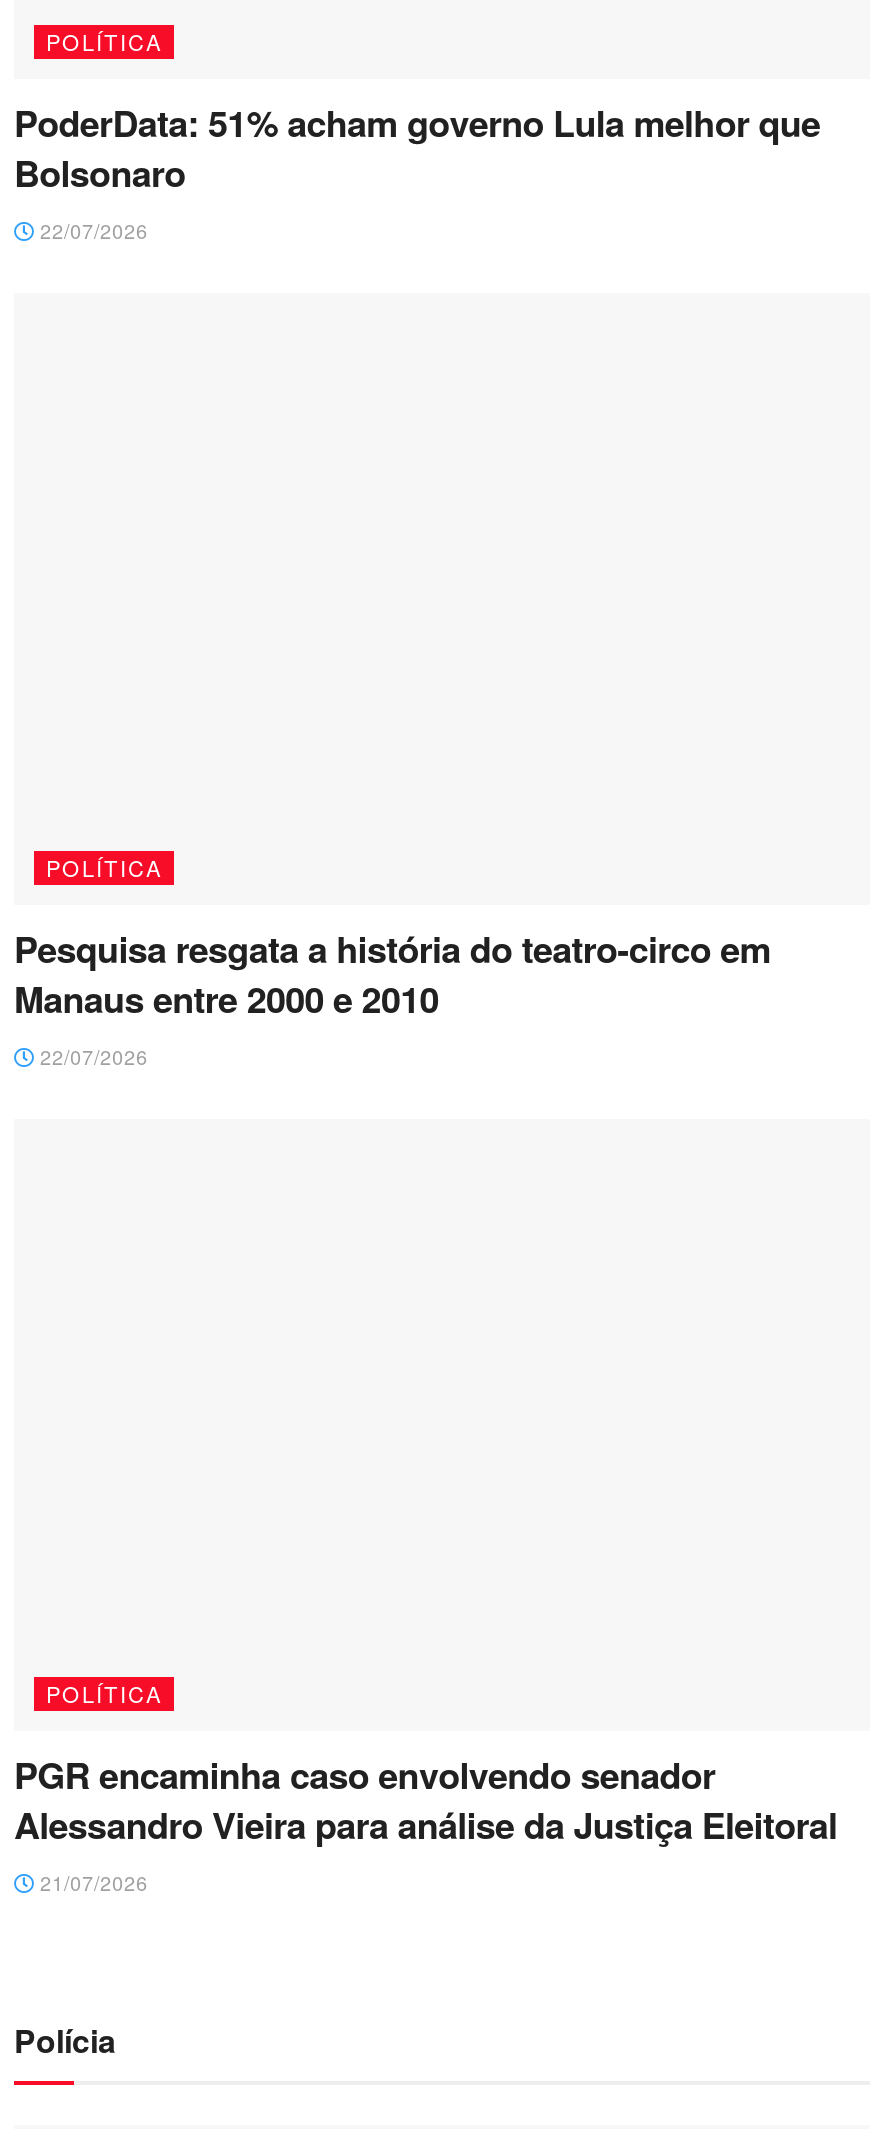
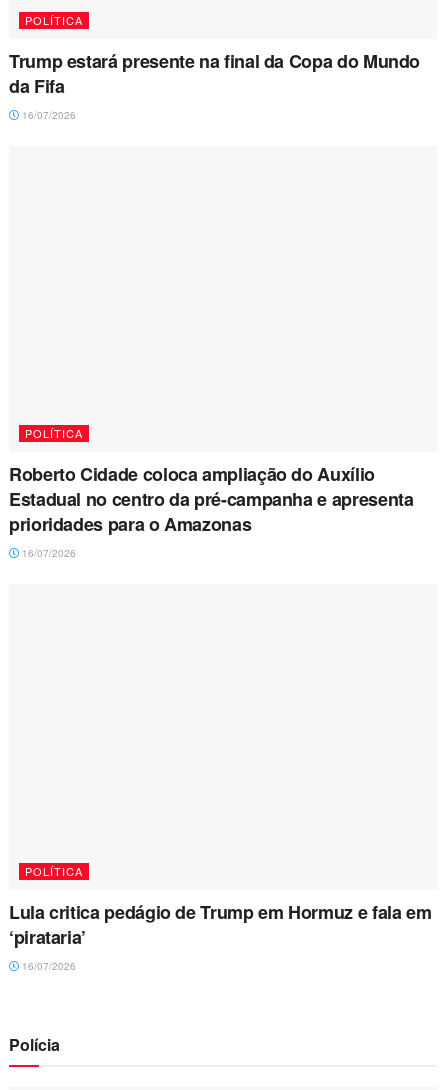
- PoderData: 51% acham governo Lula melhor que
- Bolsonaro
- 22/07/2026
+ Trump estará presente na final da Copa do Mundo
+ da Fifa
+ 16/07/2026

- Pesquisa resgata a história do teatro-circo em
- Manaus entre 2000 e 2010
- 22/07/2026
+ Roberto Cidade coloca ampliação do Auxílio
+ Estadual no centro da pré-campanha e apresenta
+ prioridades para o Amazonas
+ 16/07/2026

- PGR encaminha caso envolvendo senador
- Alessandro Vieira para análise da Justiça Eleitoral
- 21/07/2026
+ Lula critica pedágio de Trump em Hormuz e fala em
+ ‘pirataria’
+ 16/07/2026
